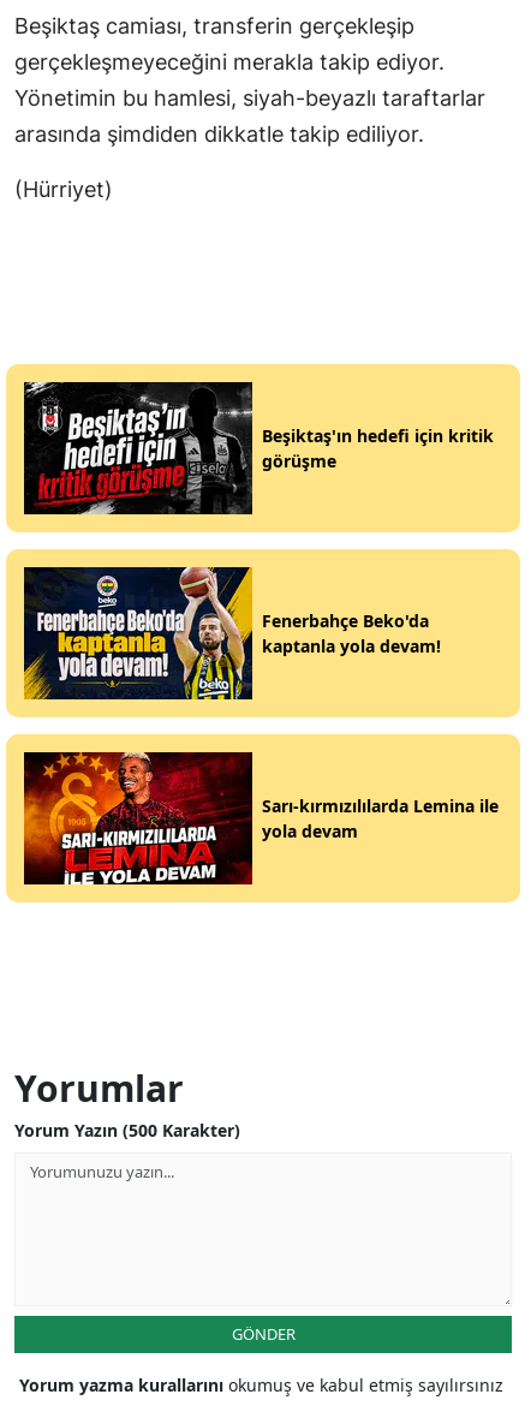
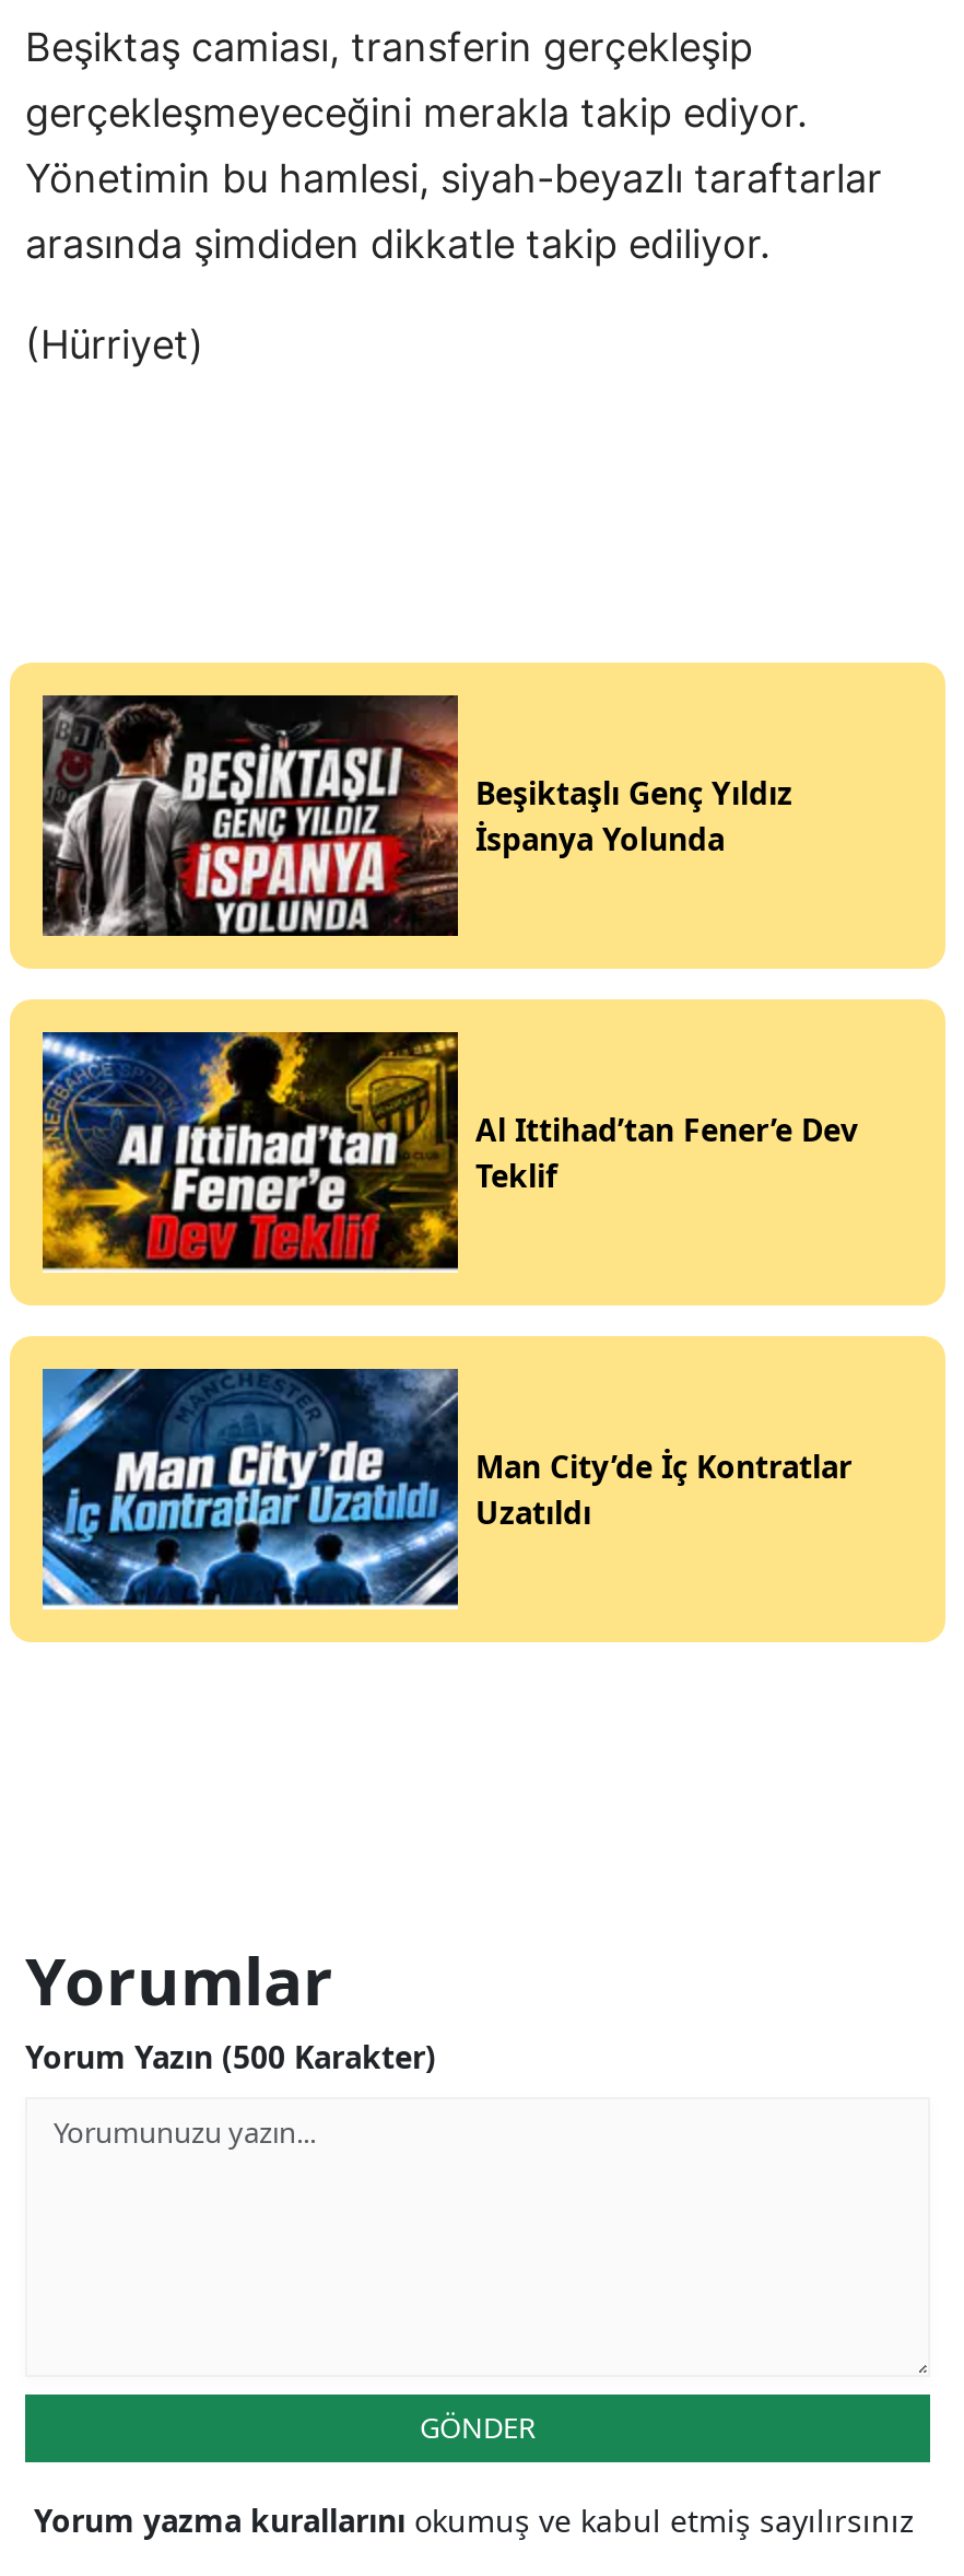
- [image]
- Beşiktaş'ın hedefi için kritik
- görüşme
+ [image]
+ Beşiktaşlı Genç Yıldız
+ İspanya Yolunda

- [image]
- Fenerbahçe Beko'da
- kaptanla yola devam!
+ [image]
+ Al Ittihad’tan Fener’e Dev
+ Teklif

- [image]
- Sarı-kırmızılılarda Lemina ile
- yola devam
+ [image]
+ Man City’de İç Kontratlar
+ Uzatıldı
